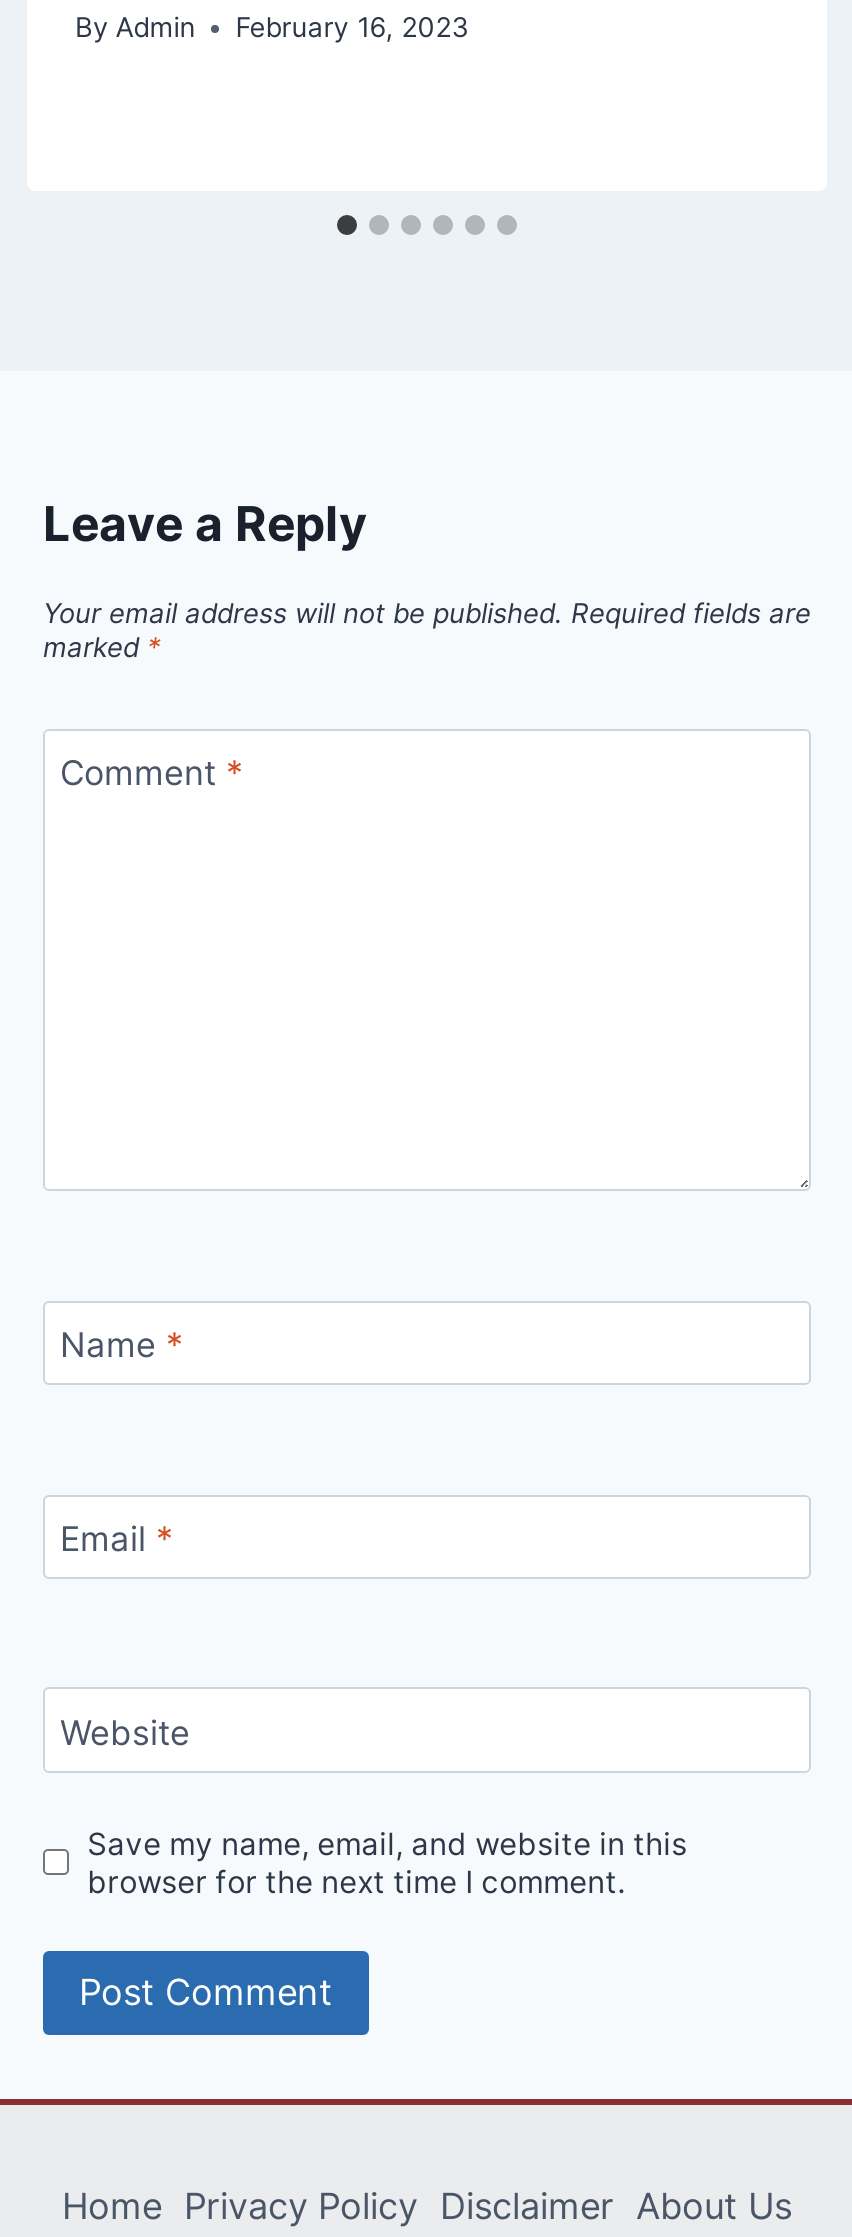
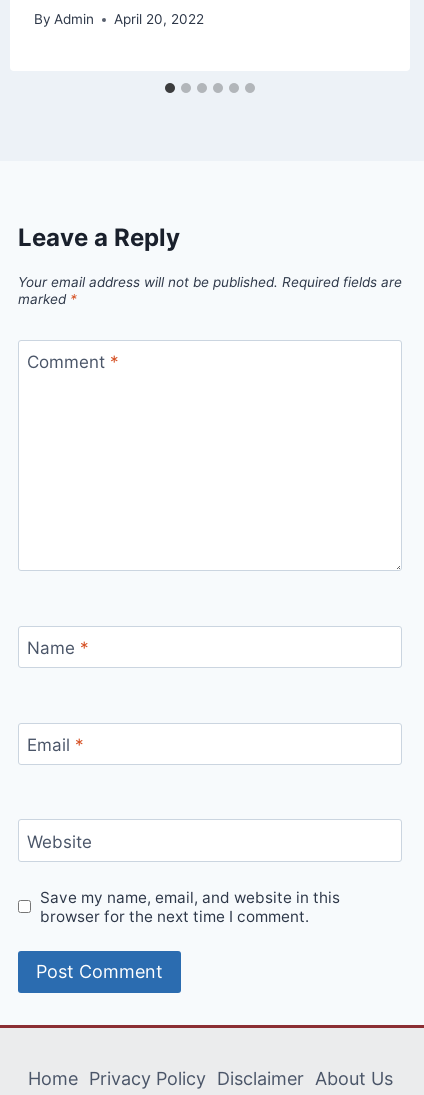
- By Admin February 16, 2023
+ By Admin April 20, 2022
